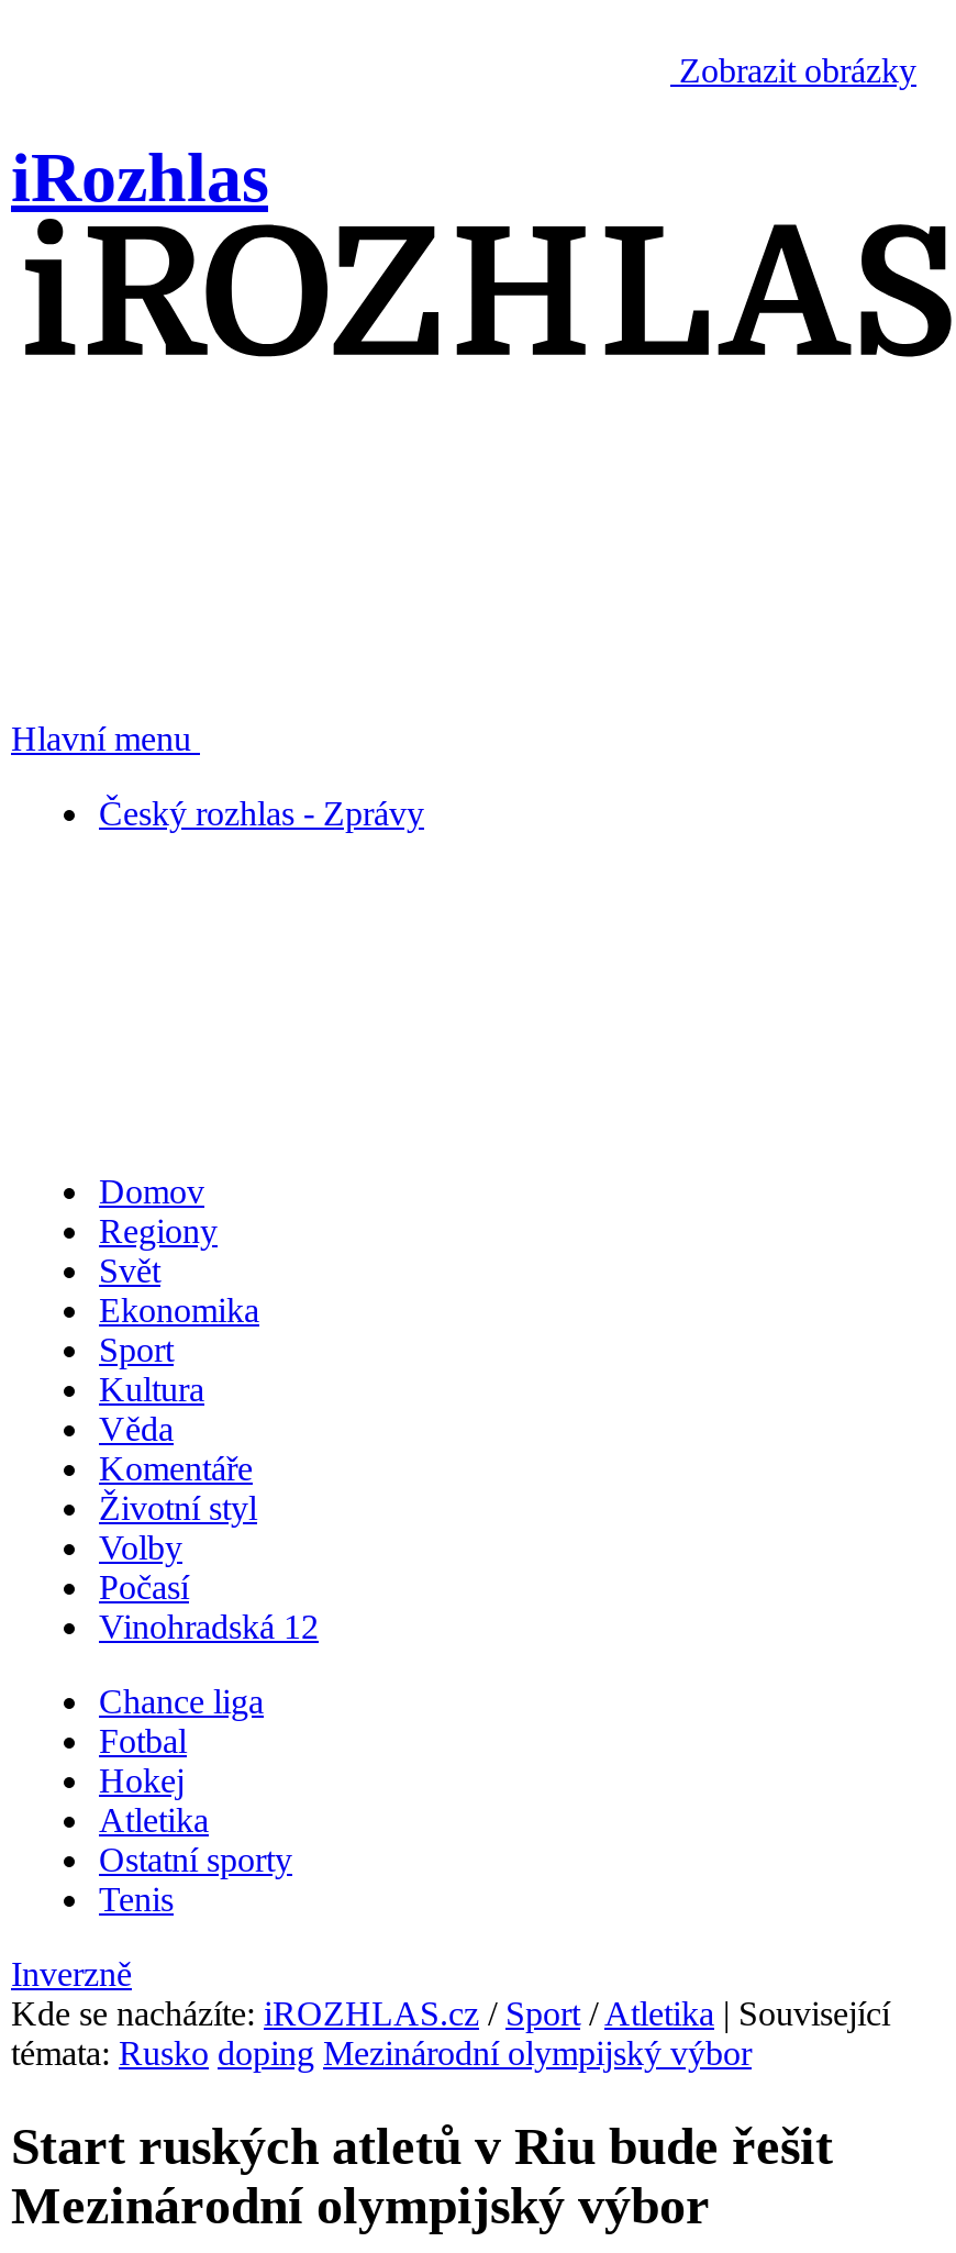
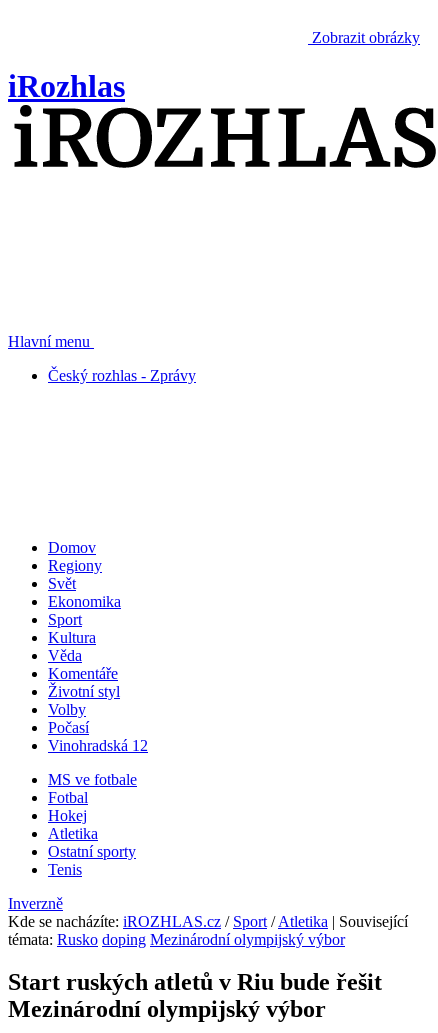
- Chance liga
+ MS ve fotbale
